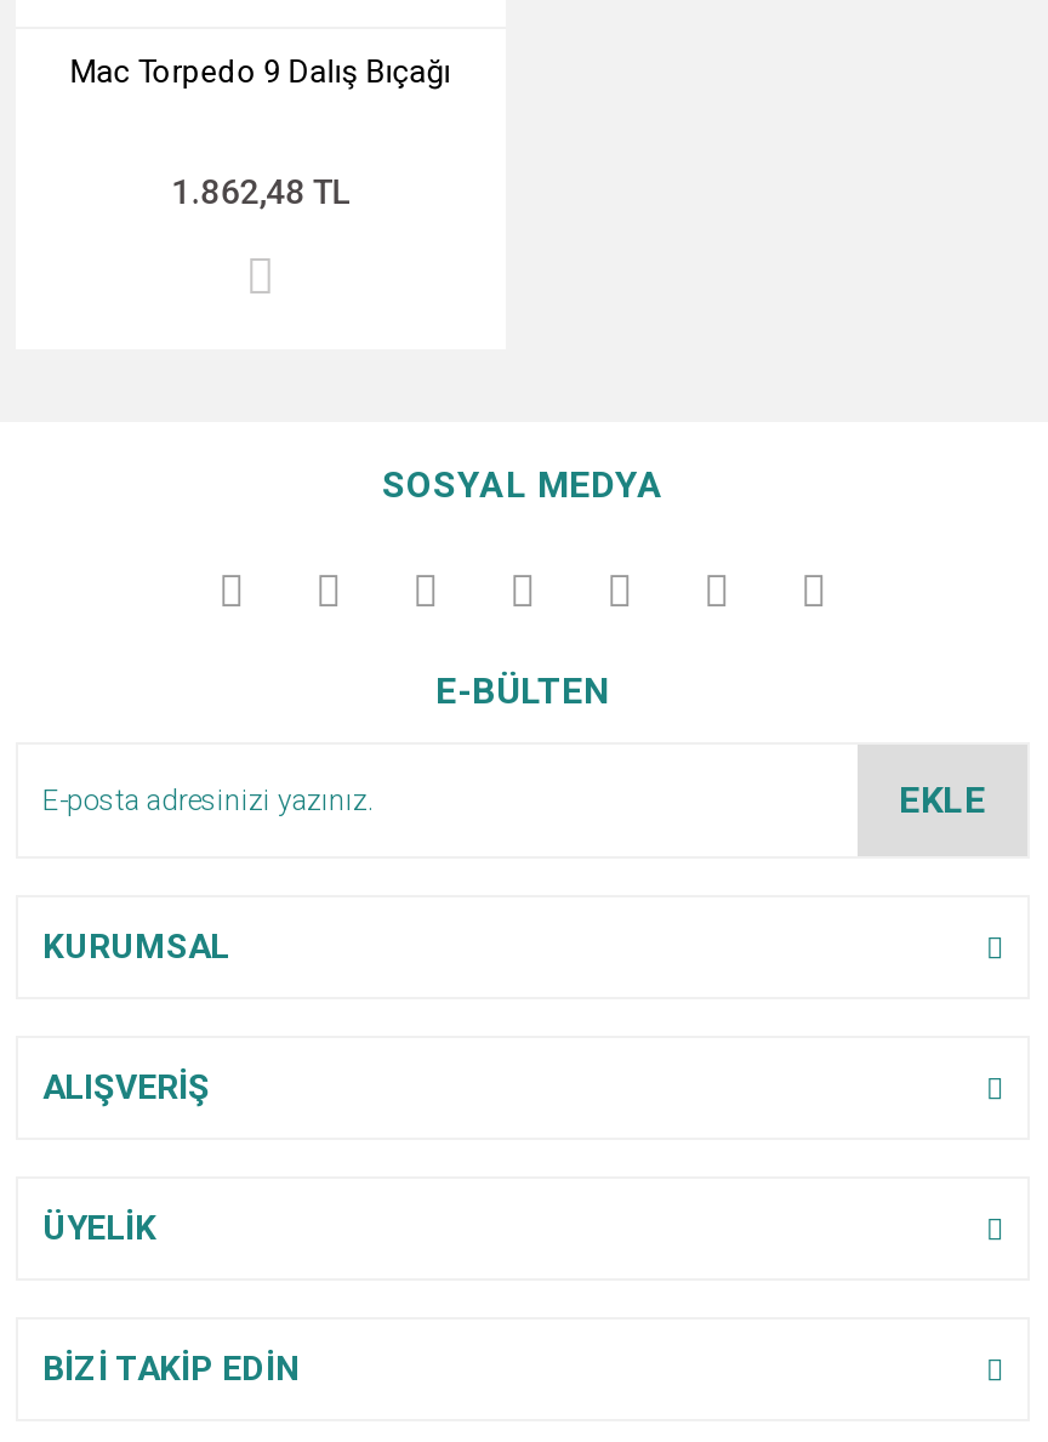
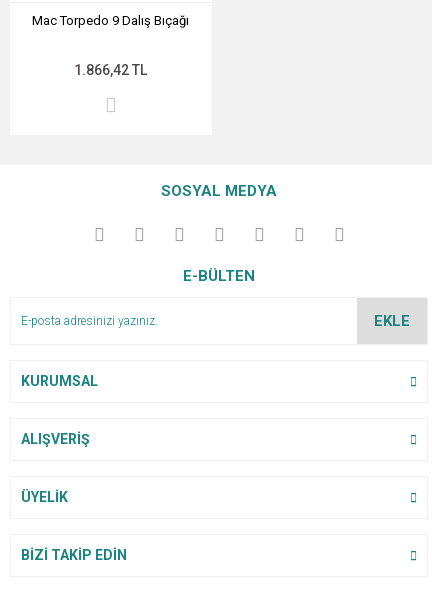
- 1.862,48 TL
+ 1.866,42 TL
